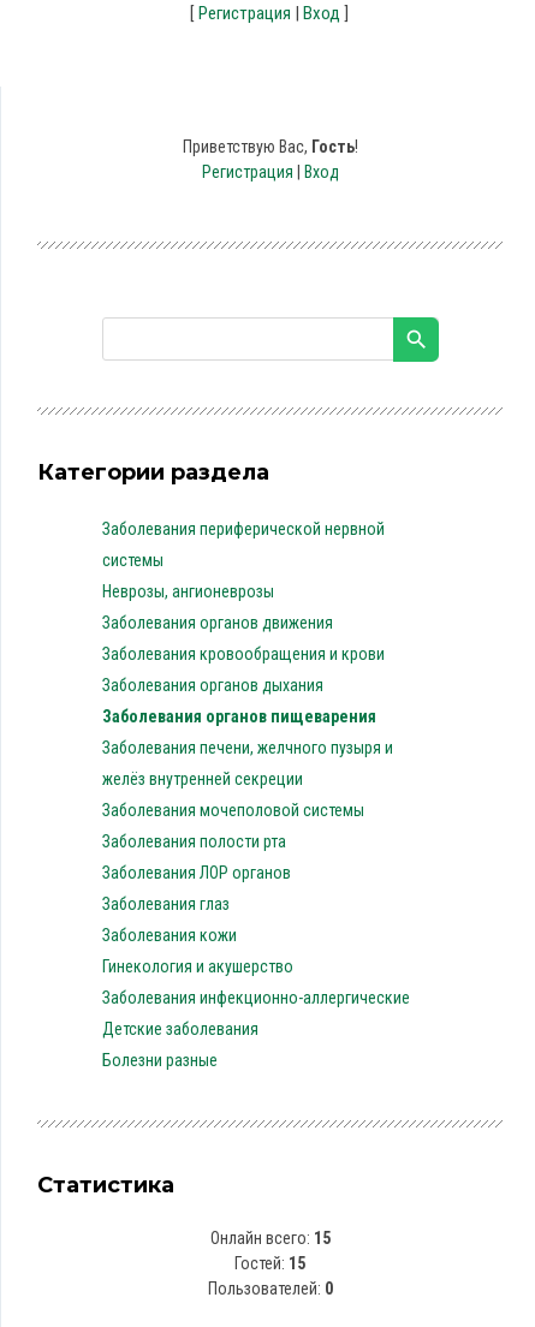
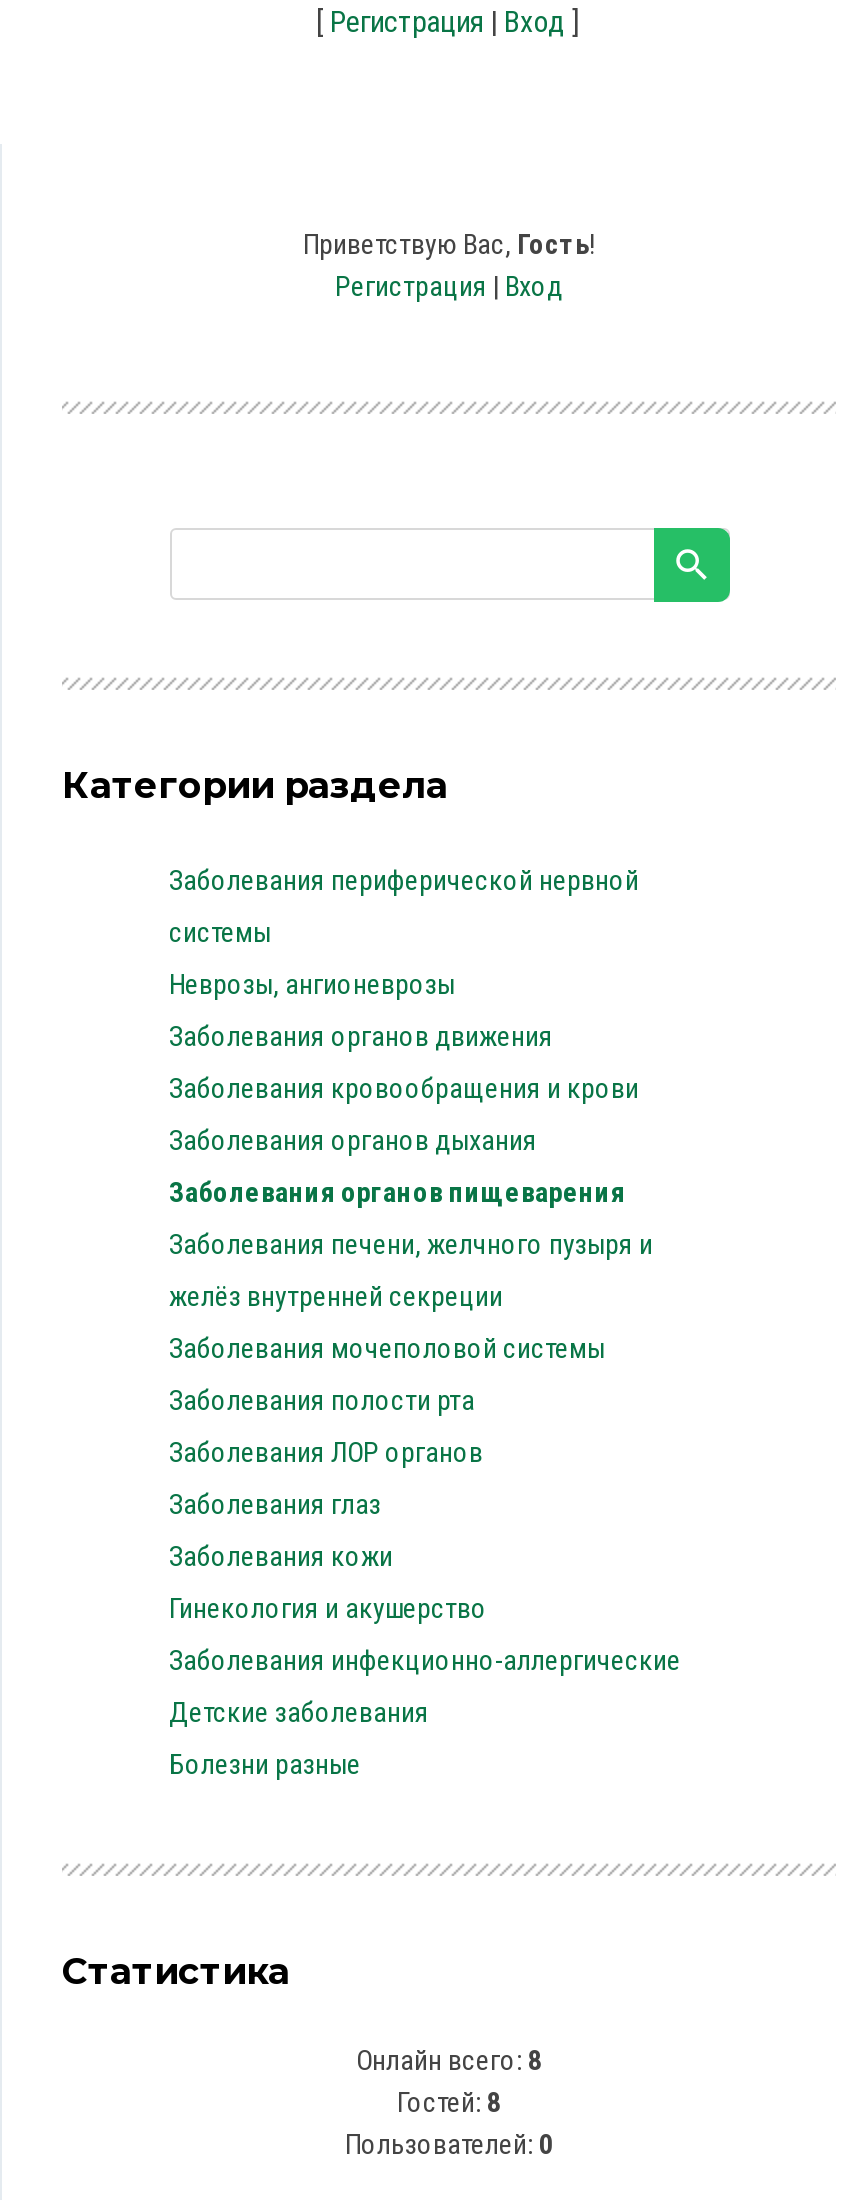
- Онлайн всего: 15
+ Онлайн всего: 8

- Гостей: 15
+ Гостей: 8
